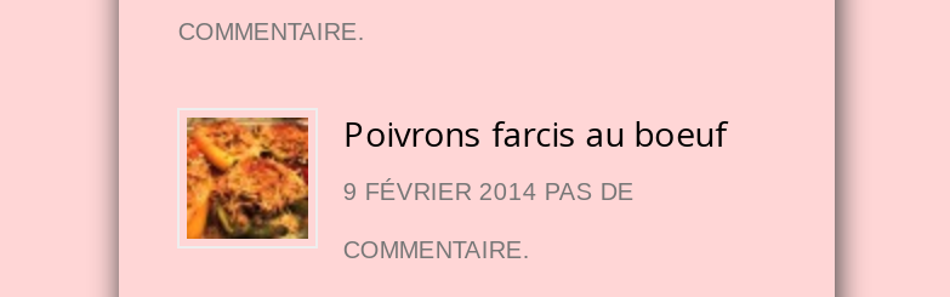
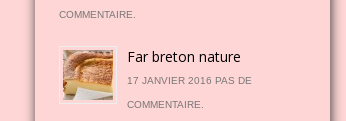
- [image]
- Poivrons farcis au boeuf
+ [image]
+ Far breton nature

- 9 FÉVRIER 2014 PAS DE
+ 17 JANVIER 2016 PAS DE
